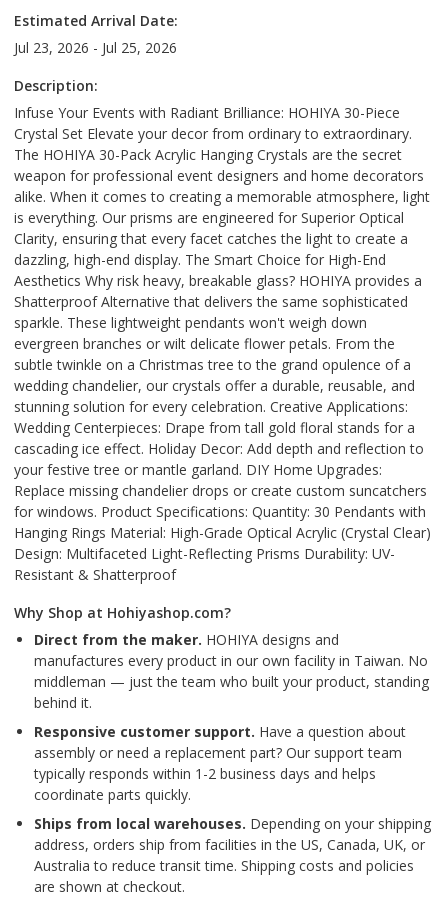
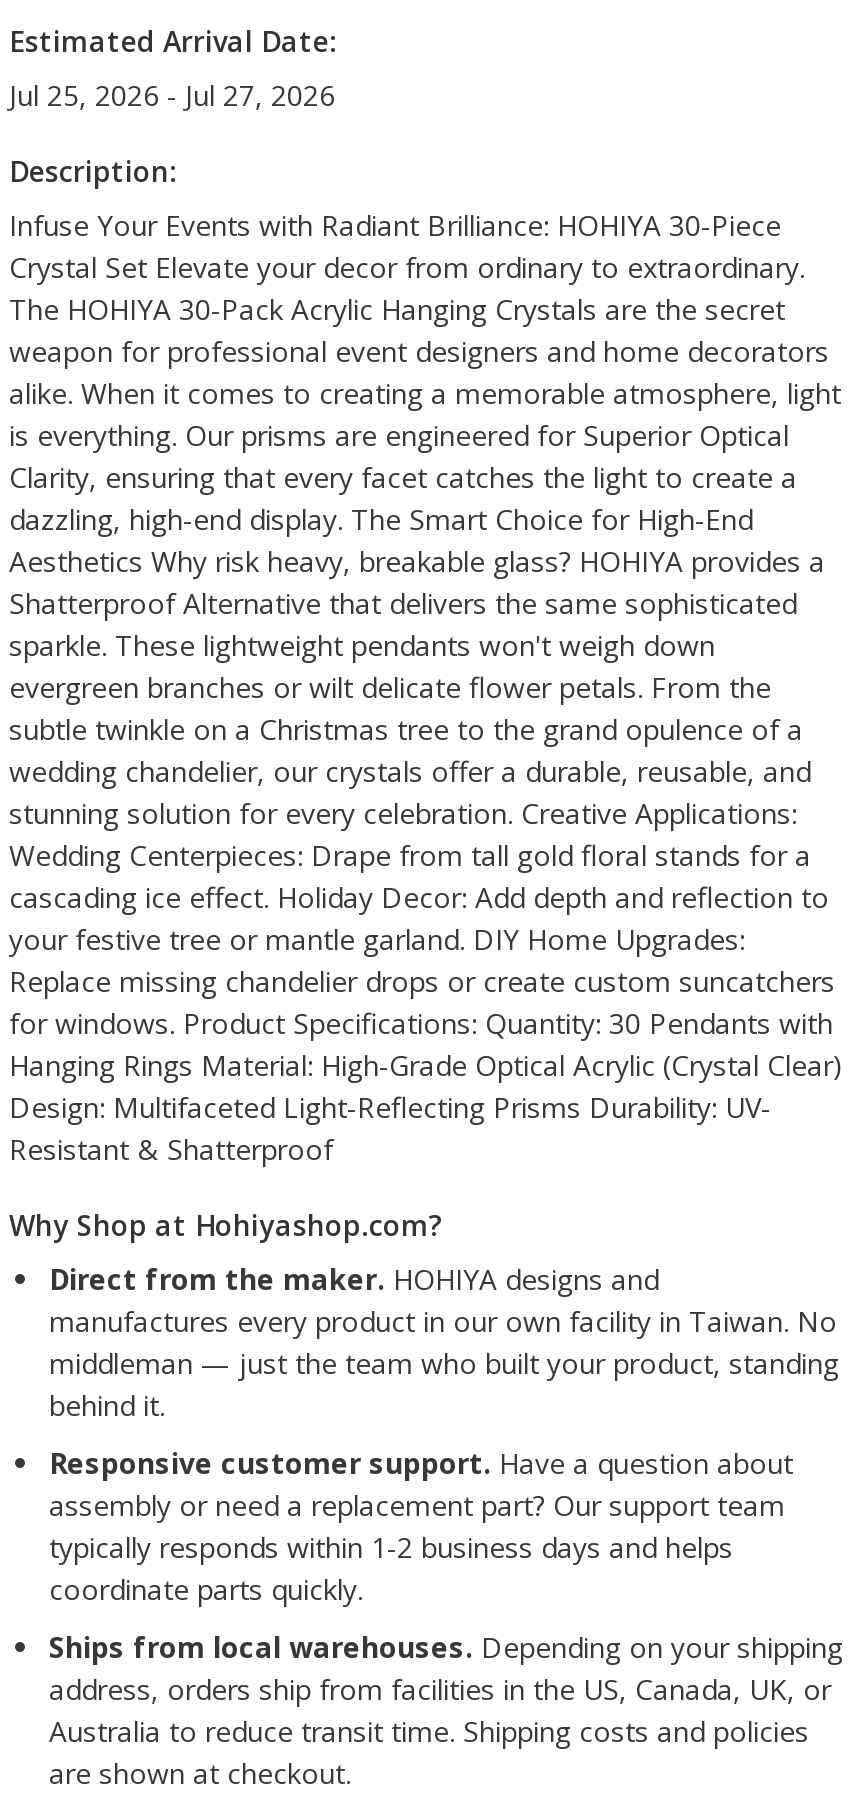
- Jul 23, 2026 - Jul 25, 2026
+ Jul 25, 2026 - Jul 27, 2026
